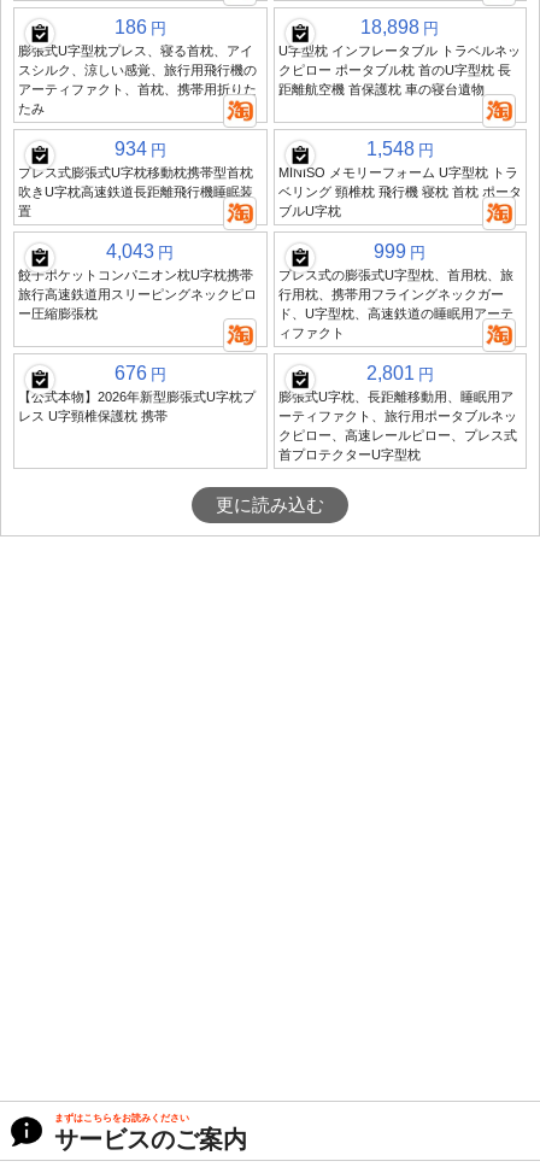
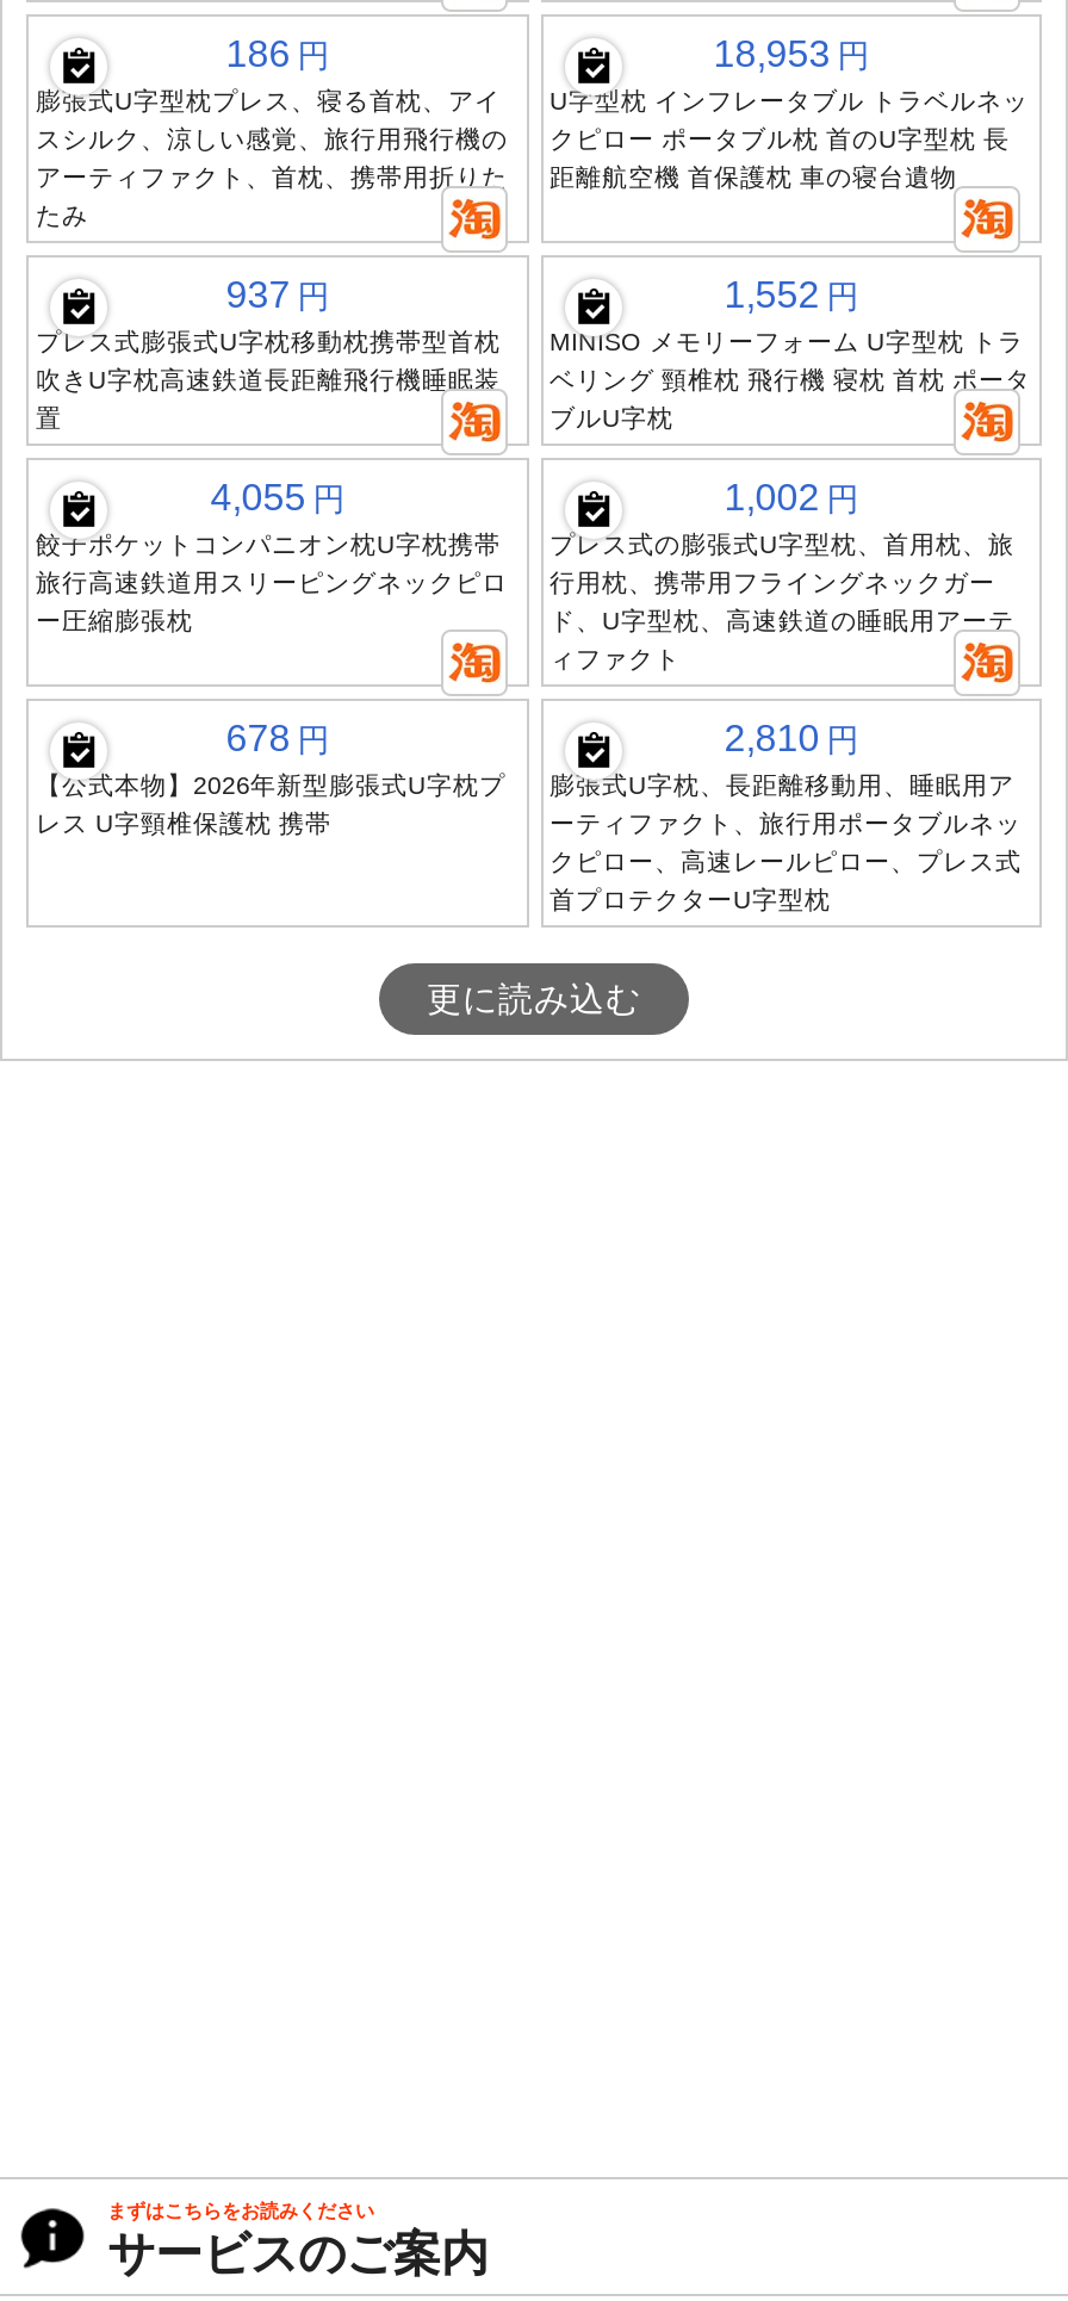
- 18,898 円
+ 18,953 円

- 934 円
+ 937 円

- 1,548 円
+ 1,552 円

- 4,043 円
+ 4,055 円

- 999 円
+ 1,002 円

- 676 円
+ 678 円

- 2,801 円
+ 2,810 円
